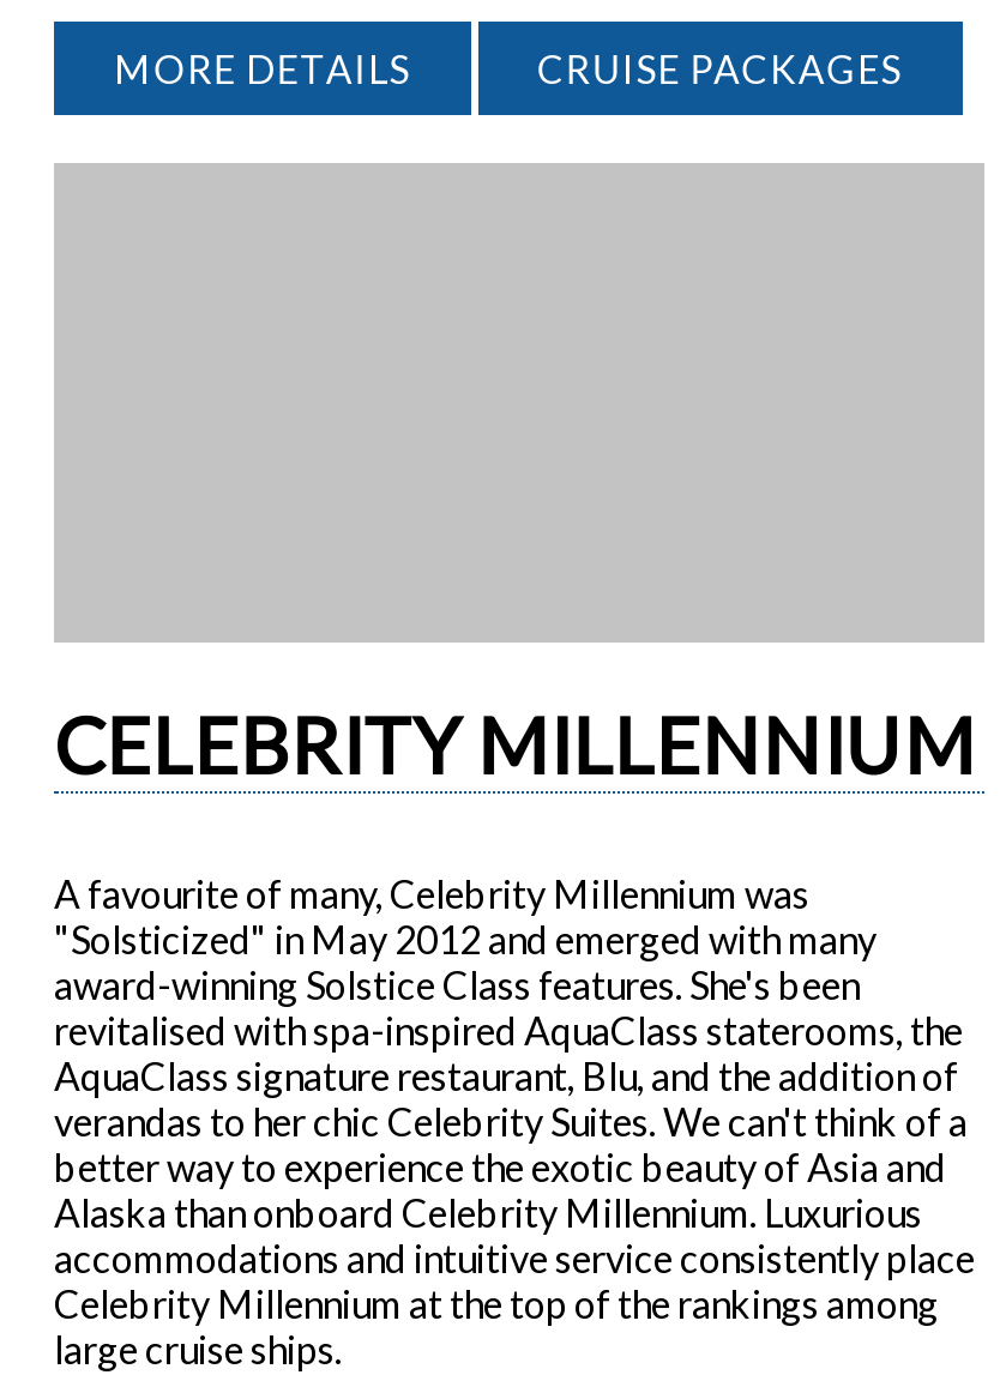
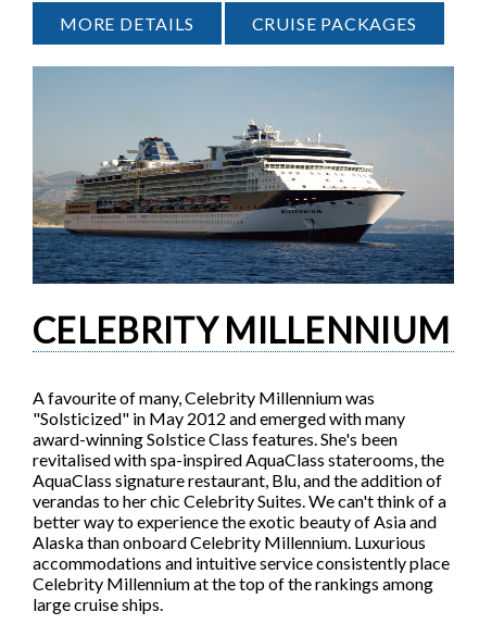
+ [image]
